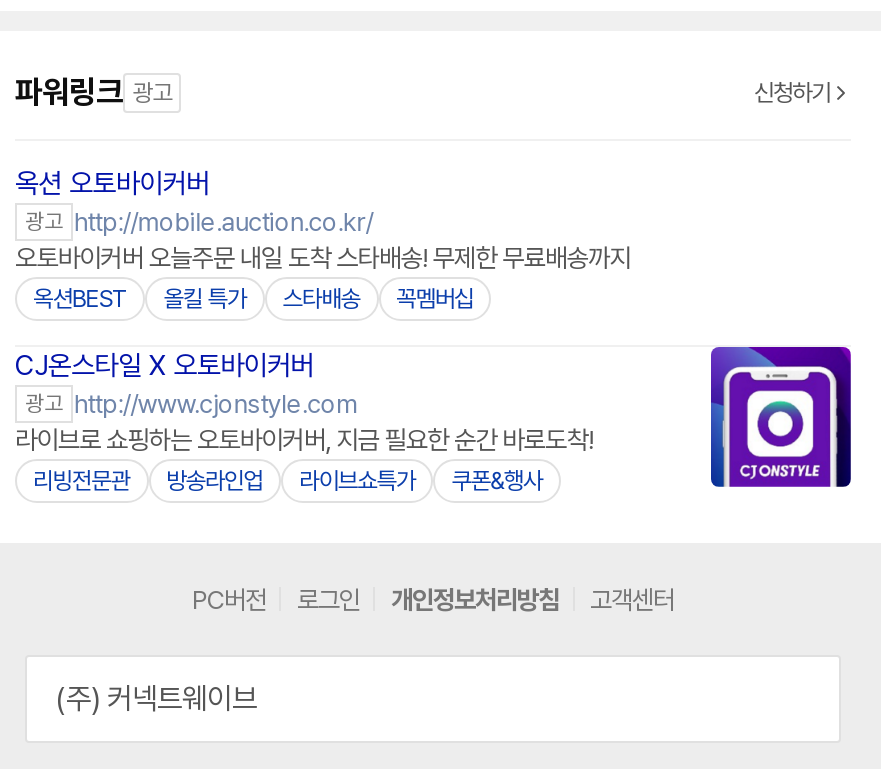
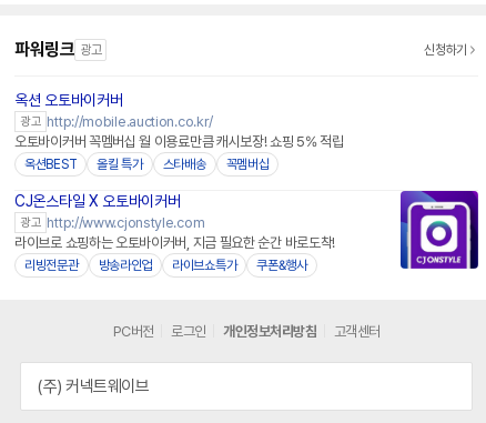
- 오토바이커버 오늘주문 내일 도착 스타배송! 무제한 무료배송까지
+ 오토바이커버 꼭멤버십 월 이용료만큼 캐시보장! 쇼핑 5% 적립
